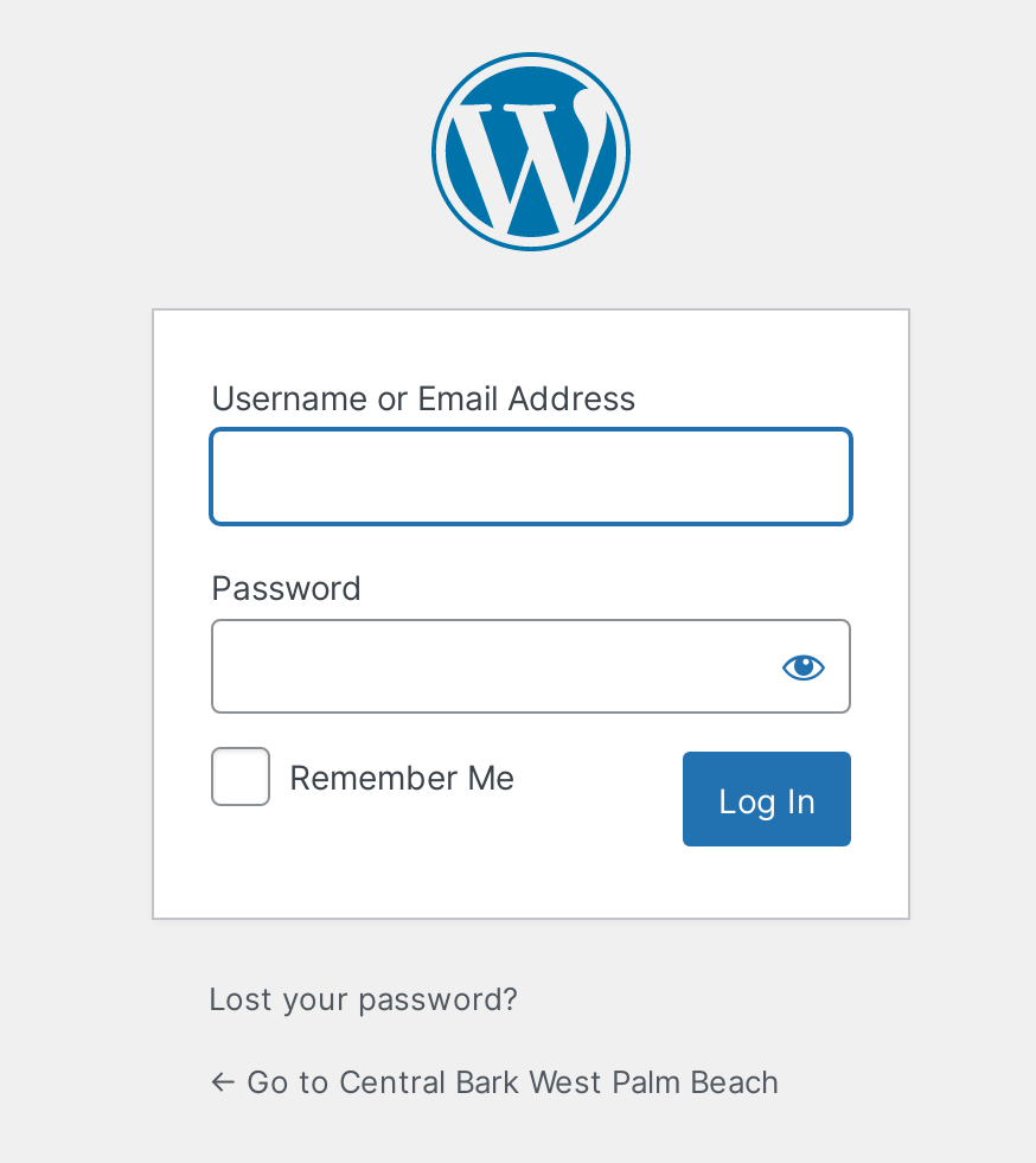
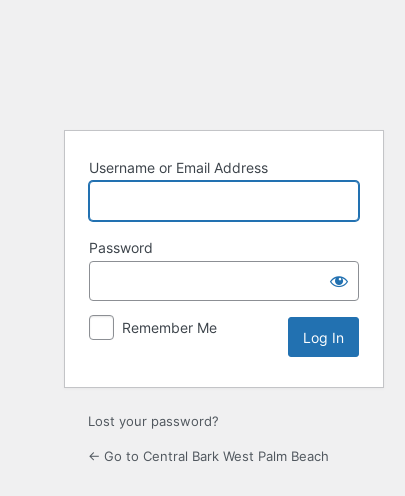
- [image]
